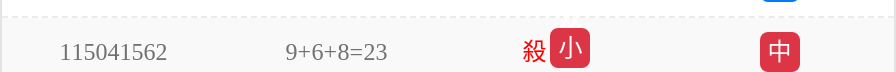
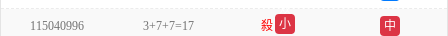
- 115041562
+ 115040996

- 9+6+8=23
+ 3+7+7=17
